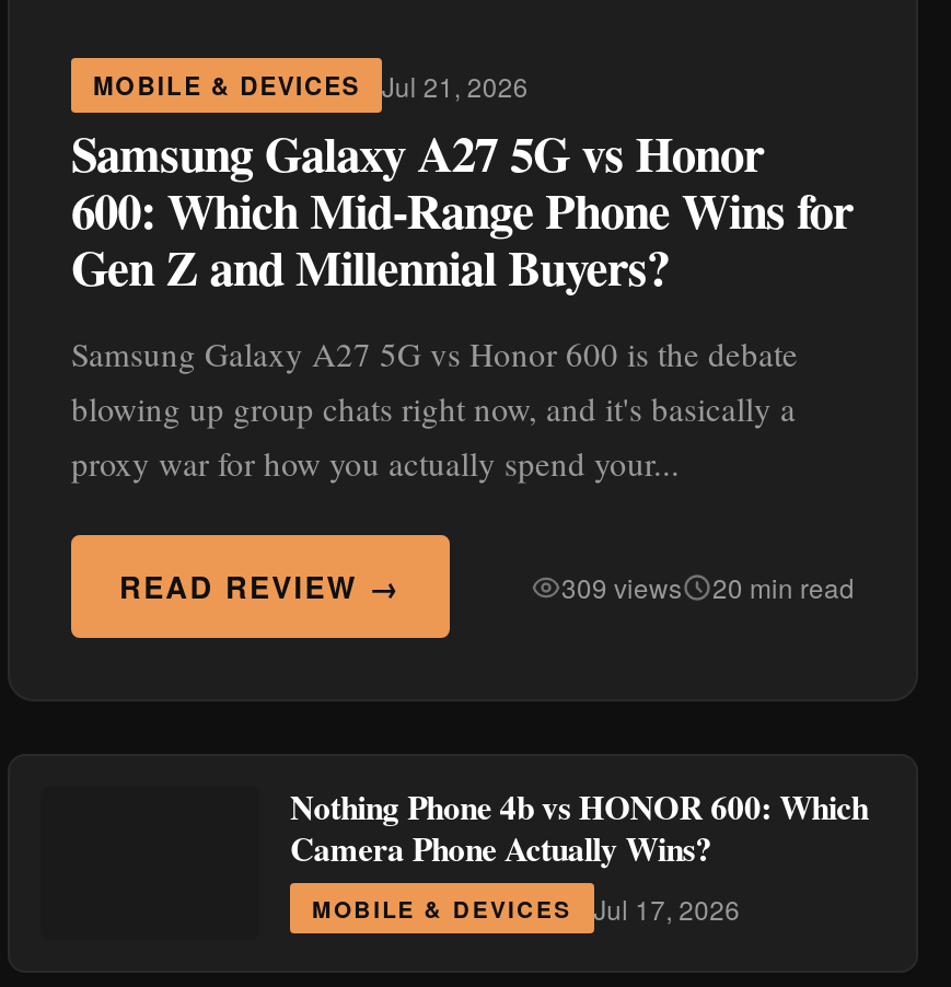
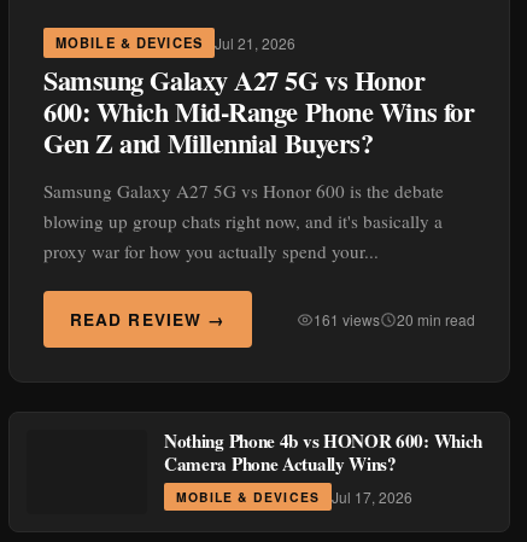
- 309 views 20 min read
+ 161 views 20 min read
